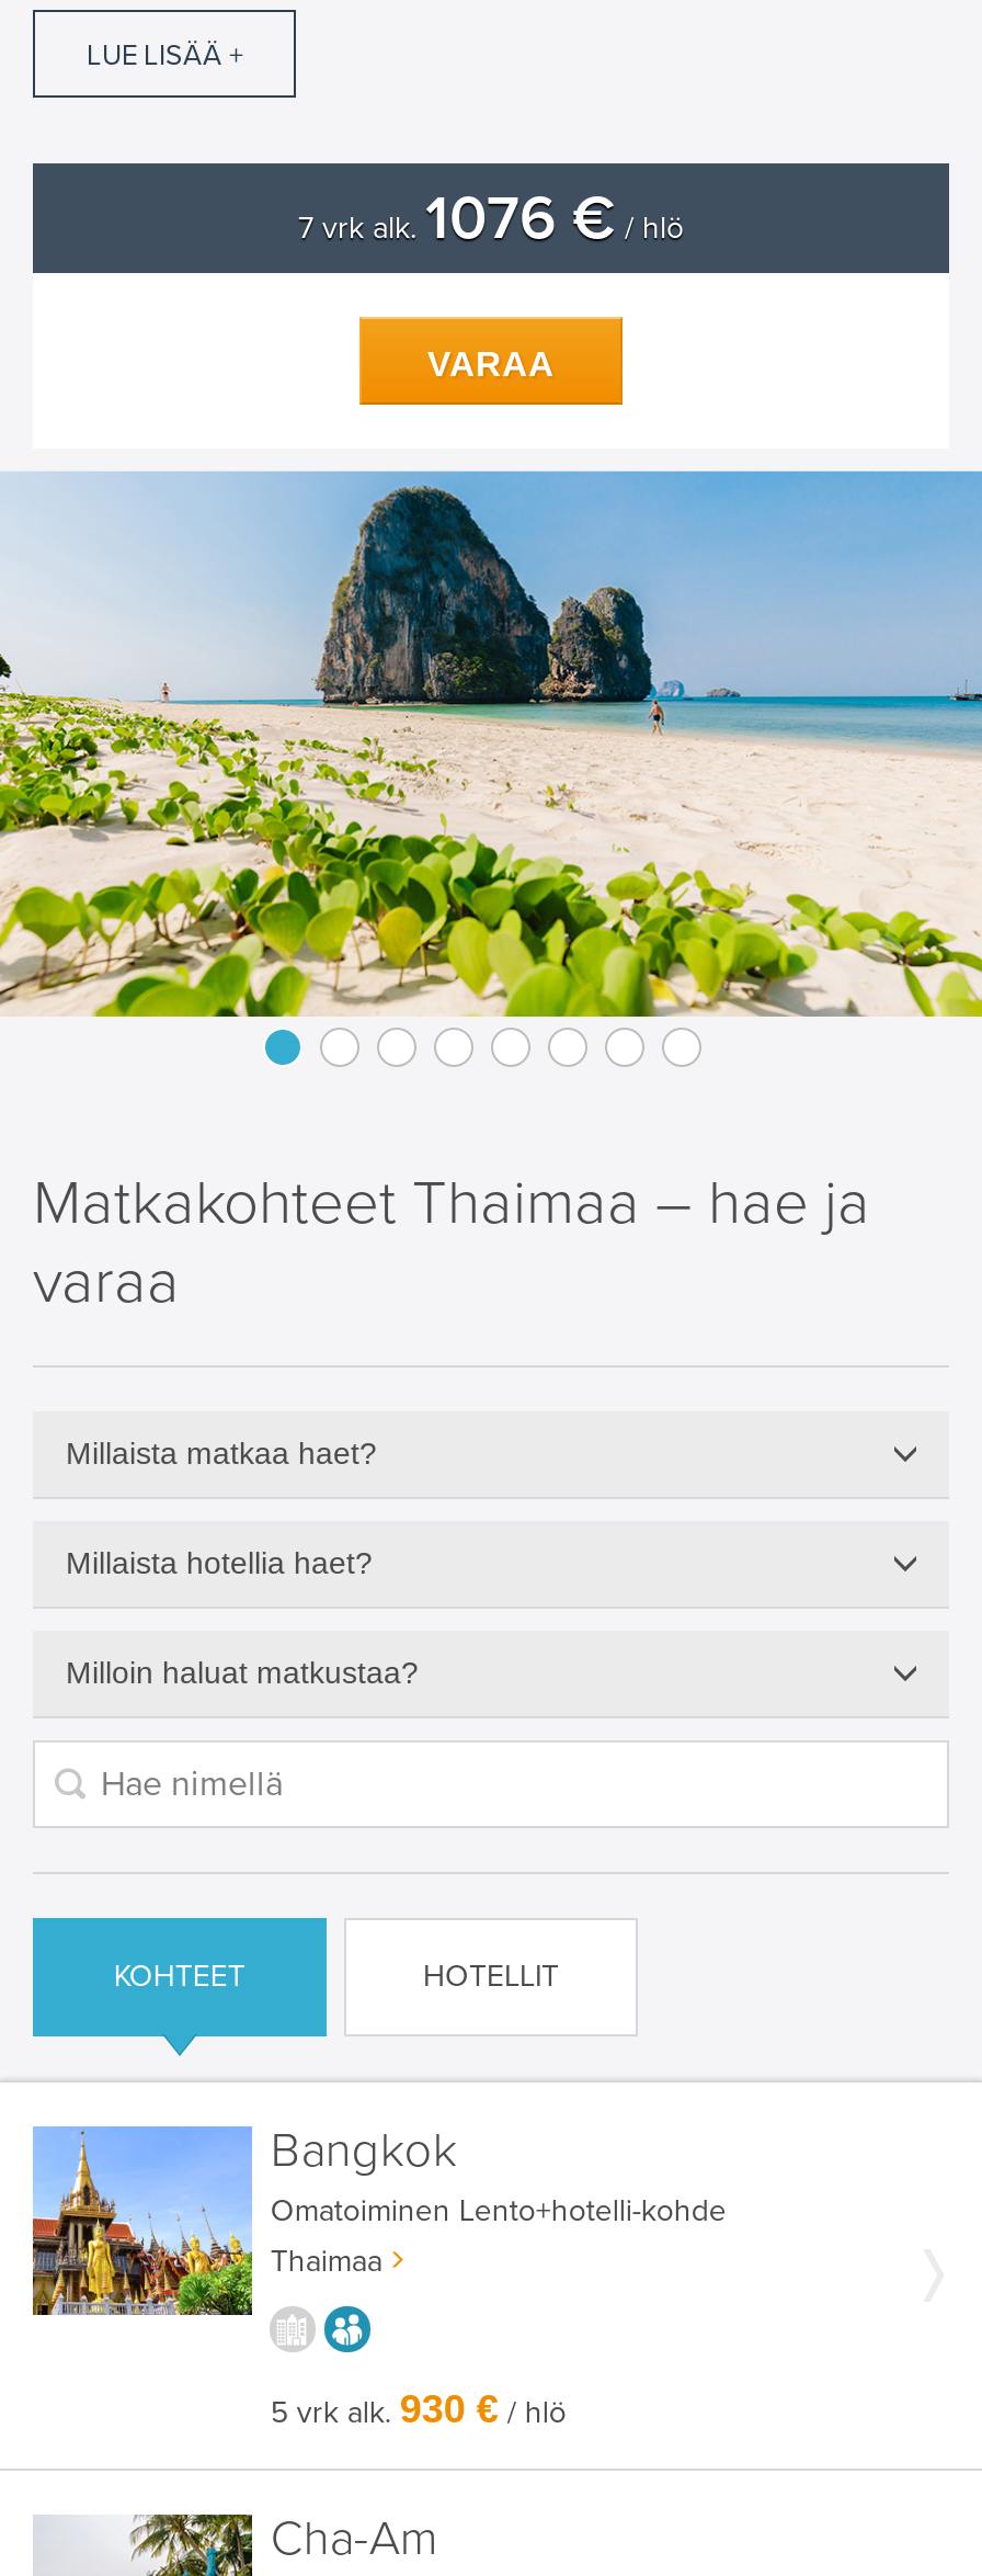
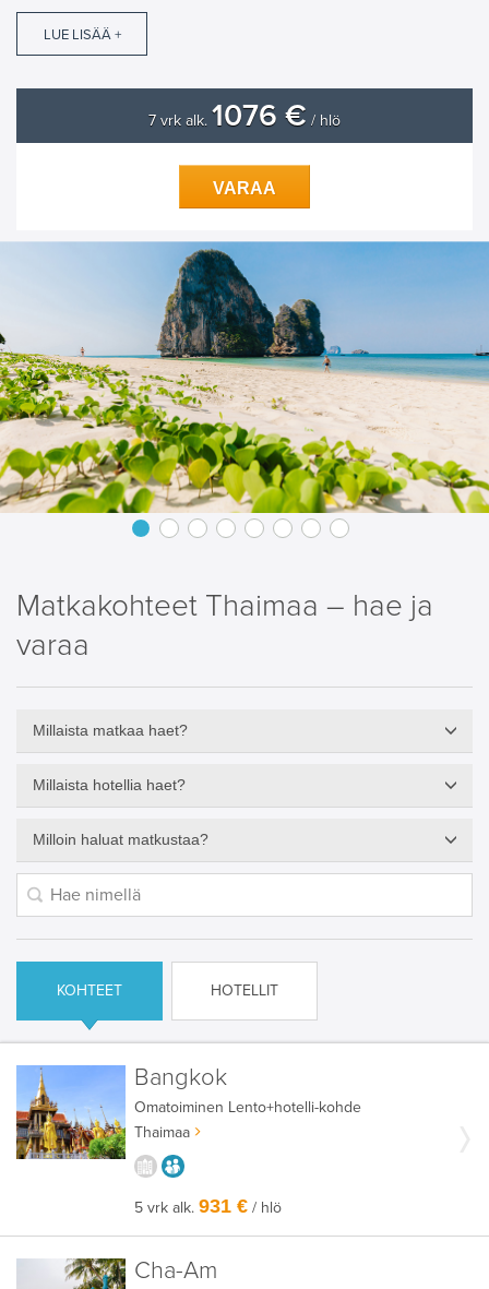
- 5 vrk alk. 930 €/ hlö
+ 5 vrk alk. 931 €/ hlö
